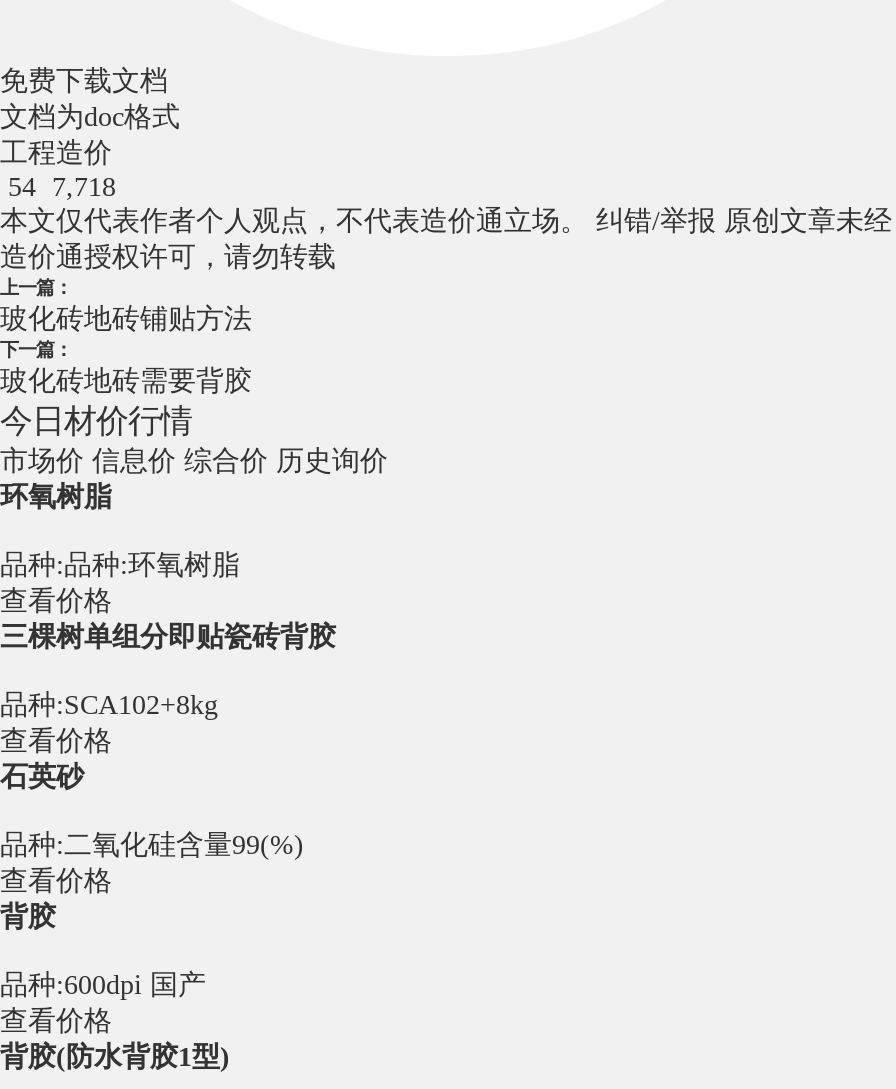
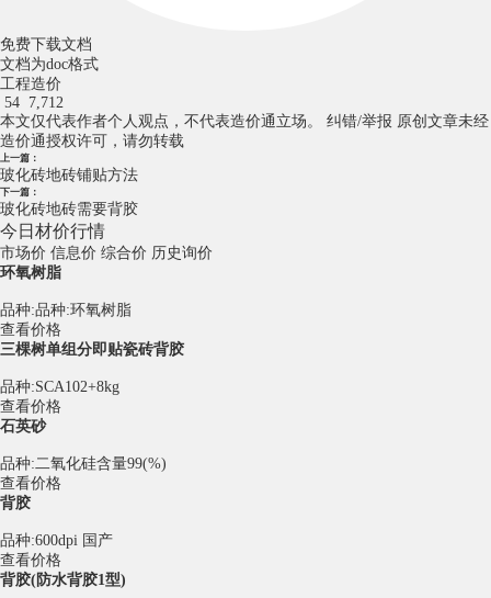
- 54 7,718
+ 54 7,712
